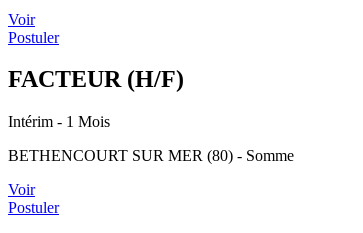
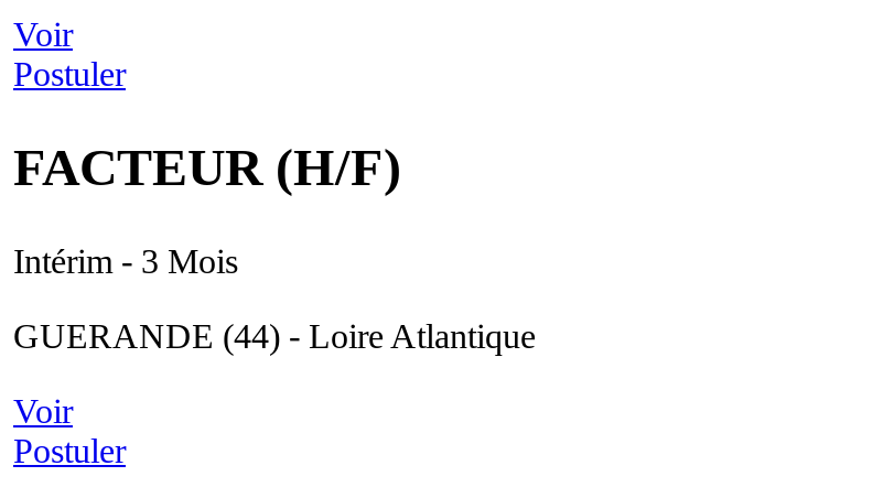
- Intérim - 1 Mois
+ Intérim - 3 Mois

- BETHENCOURT SUR MER (80) - Somme
+ GUERANDE (44) - Loire Atlantique
